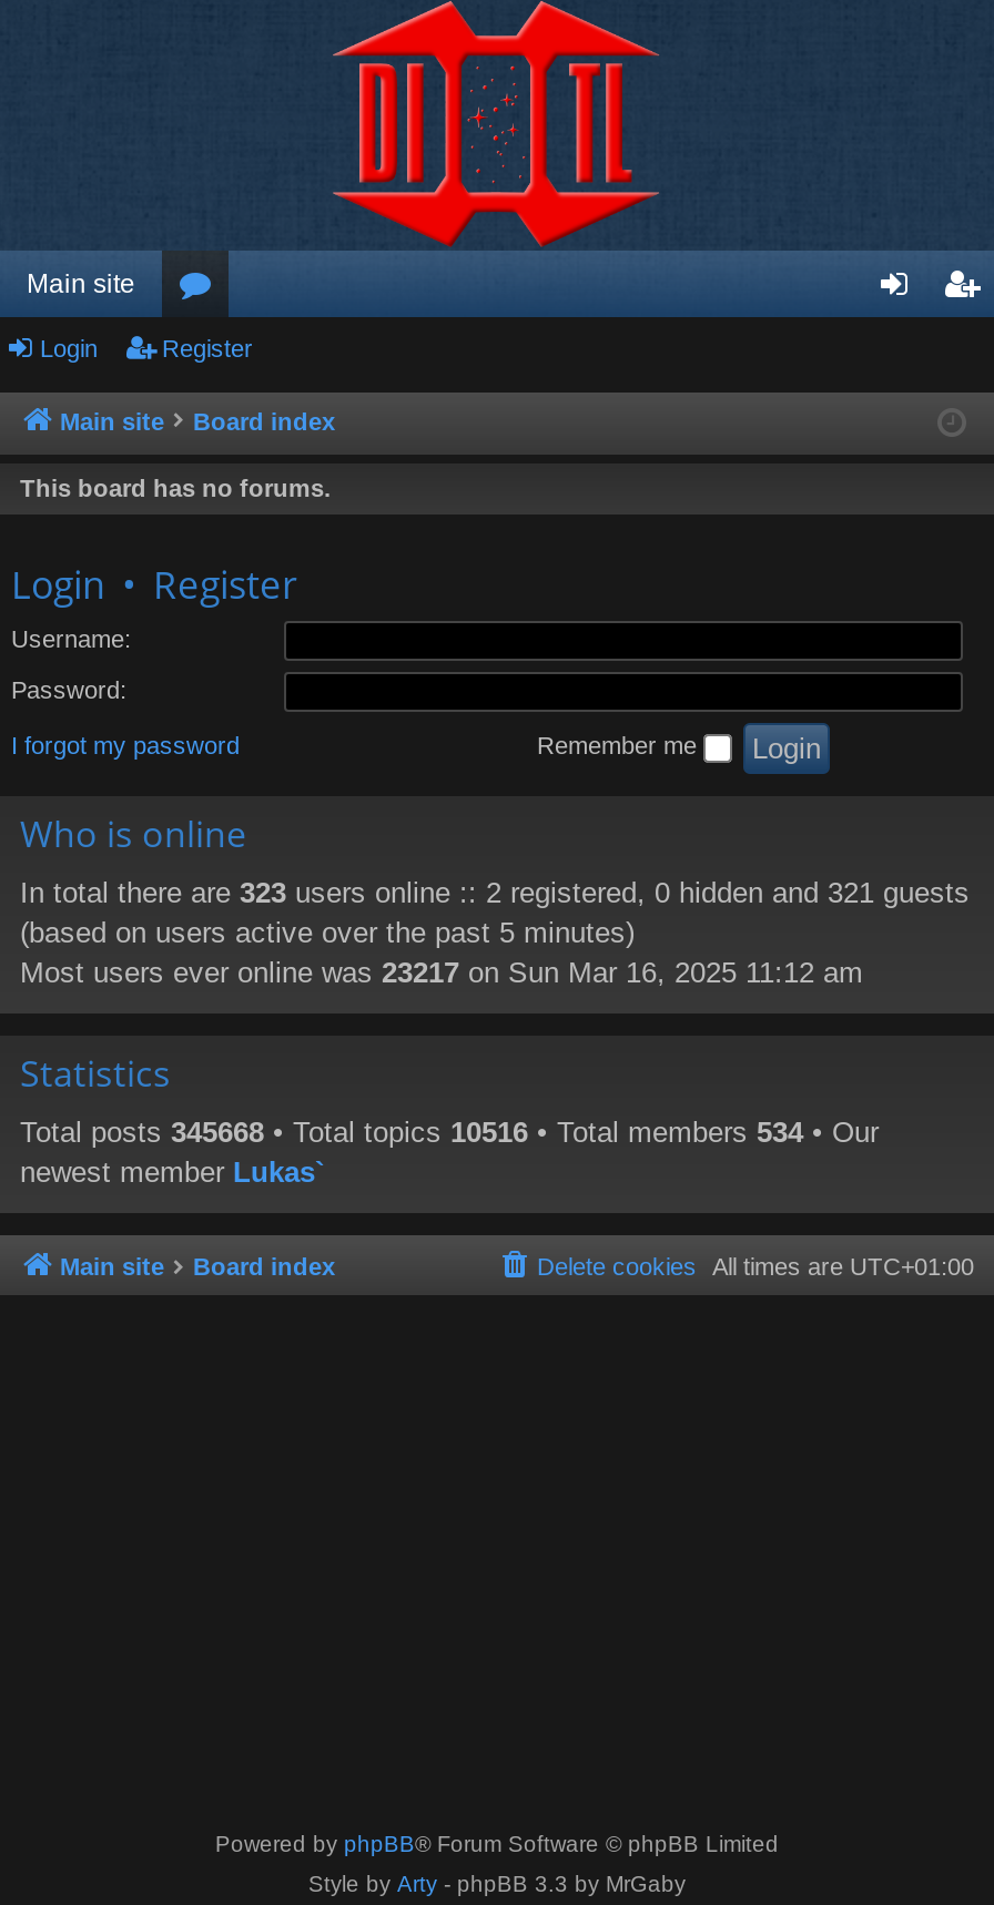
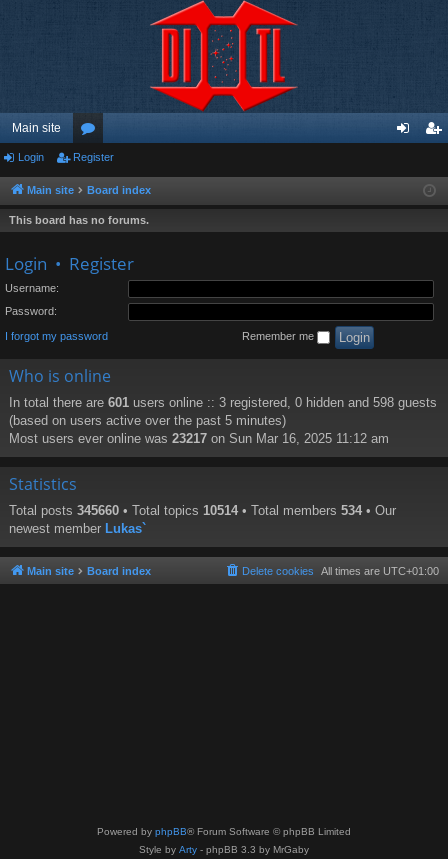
- In total there are 323 users online :: 2 registered, 0 hidden and 321 guests
+ In total there are 601 users online :: 3 registered, 0 hidden and 598 guests

- Total posts 345668 • Total topics 10516 • Total members 534 • Our
+ Total posts 345660 • Total topics 10514 • Total members 534 • Our
